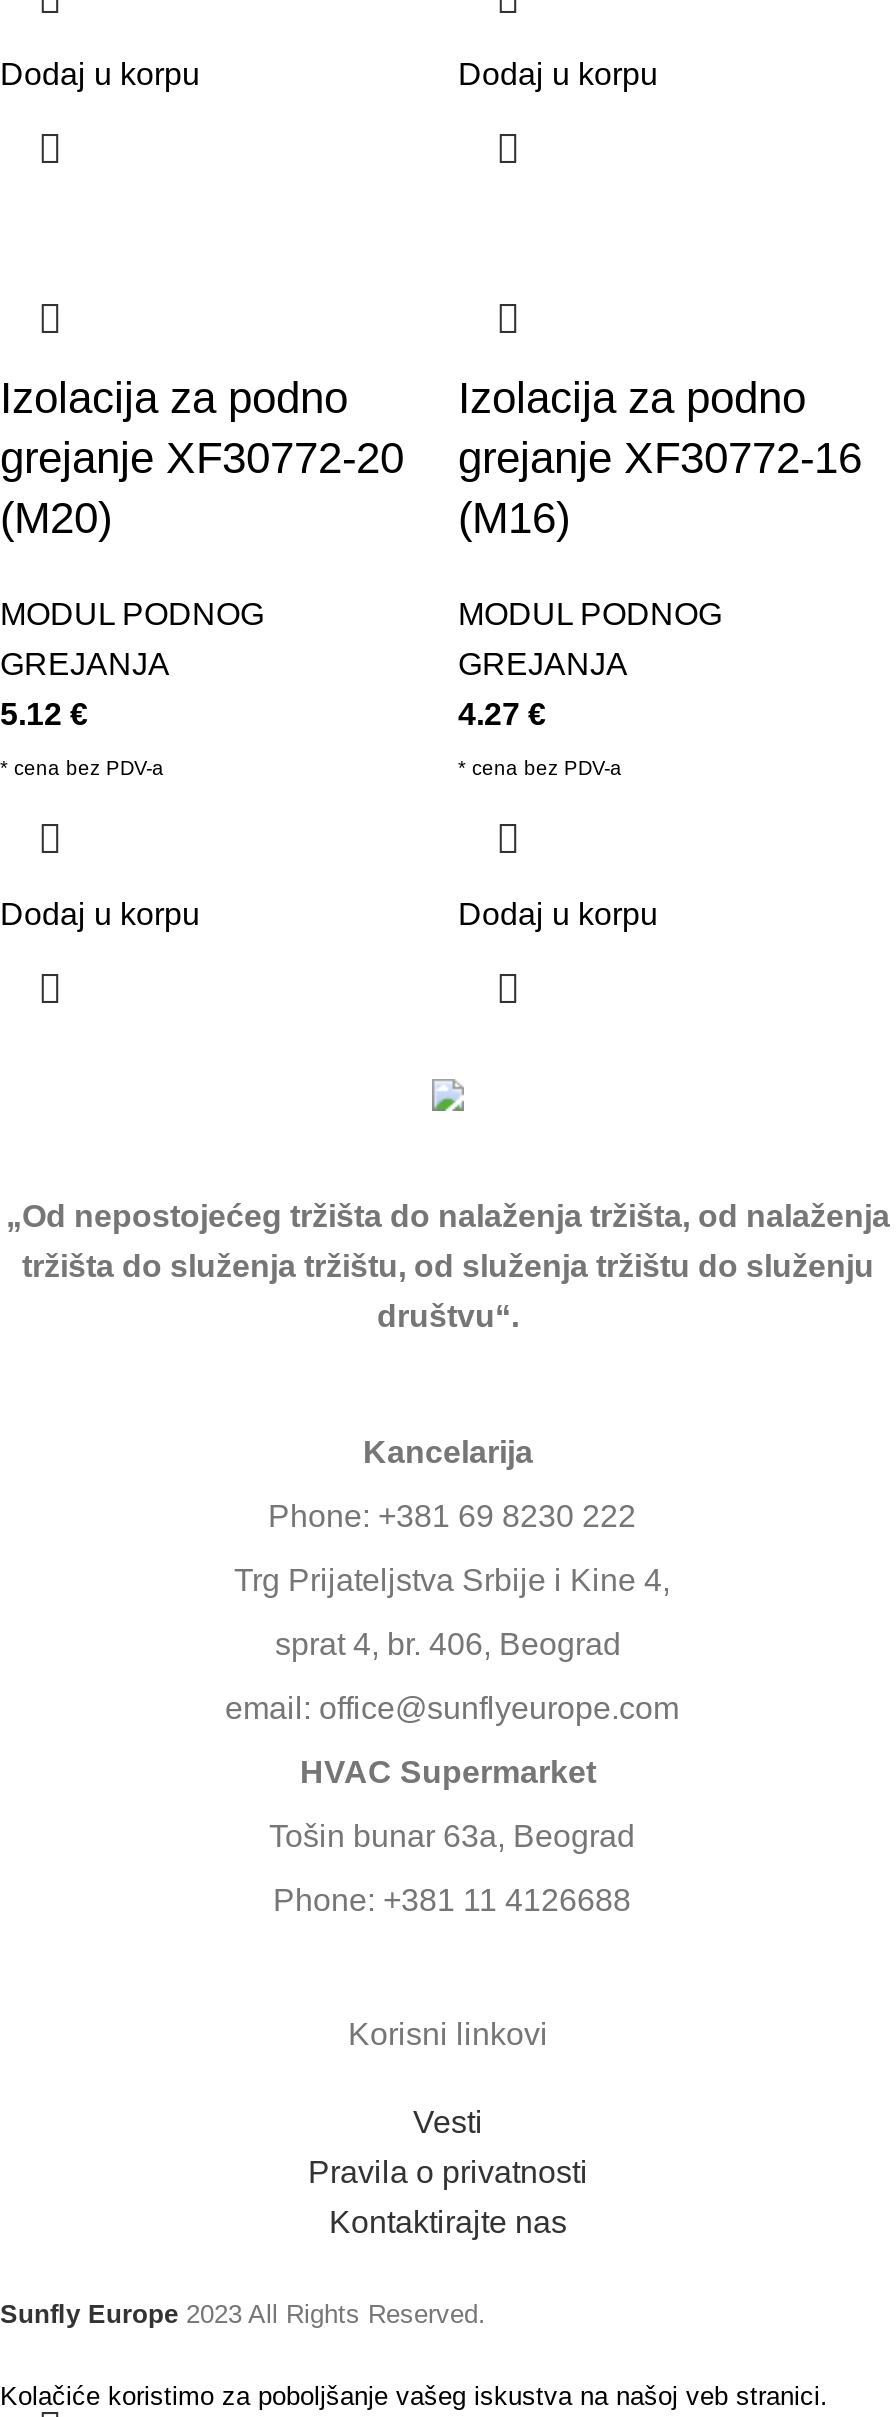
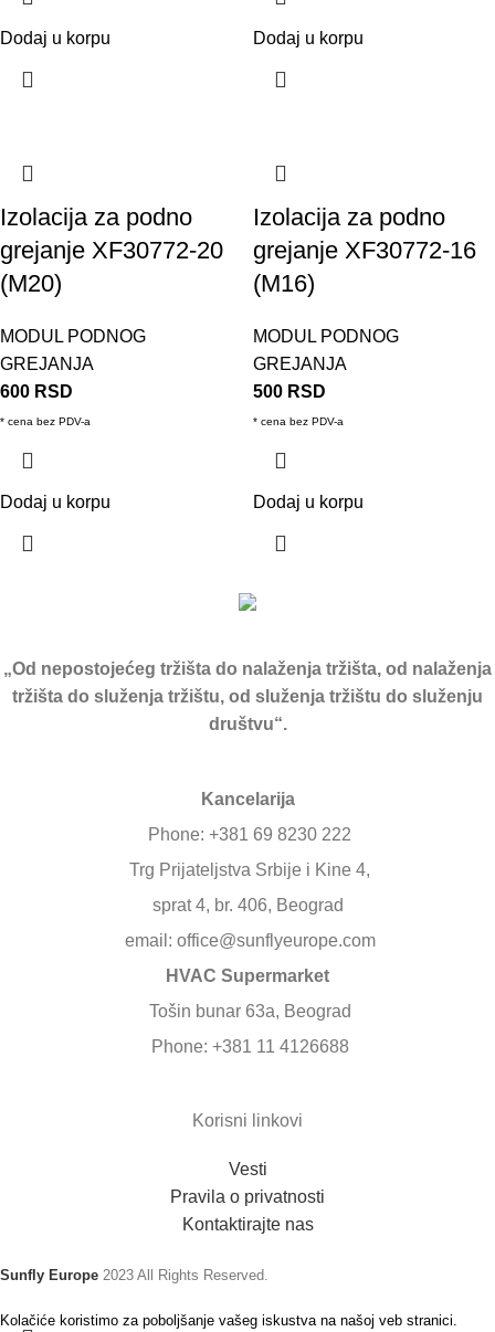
- 5.12 €
+ 600 RSD

- 4.27 €
+ 500 RSD
